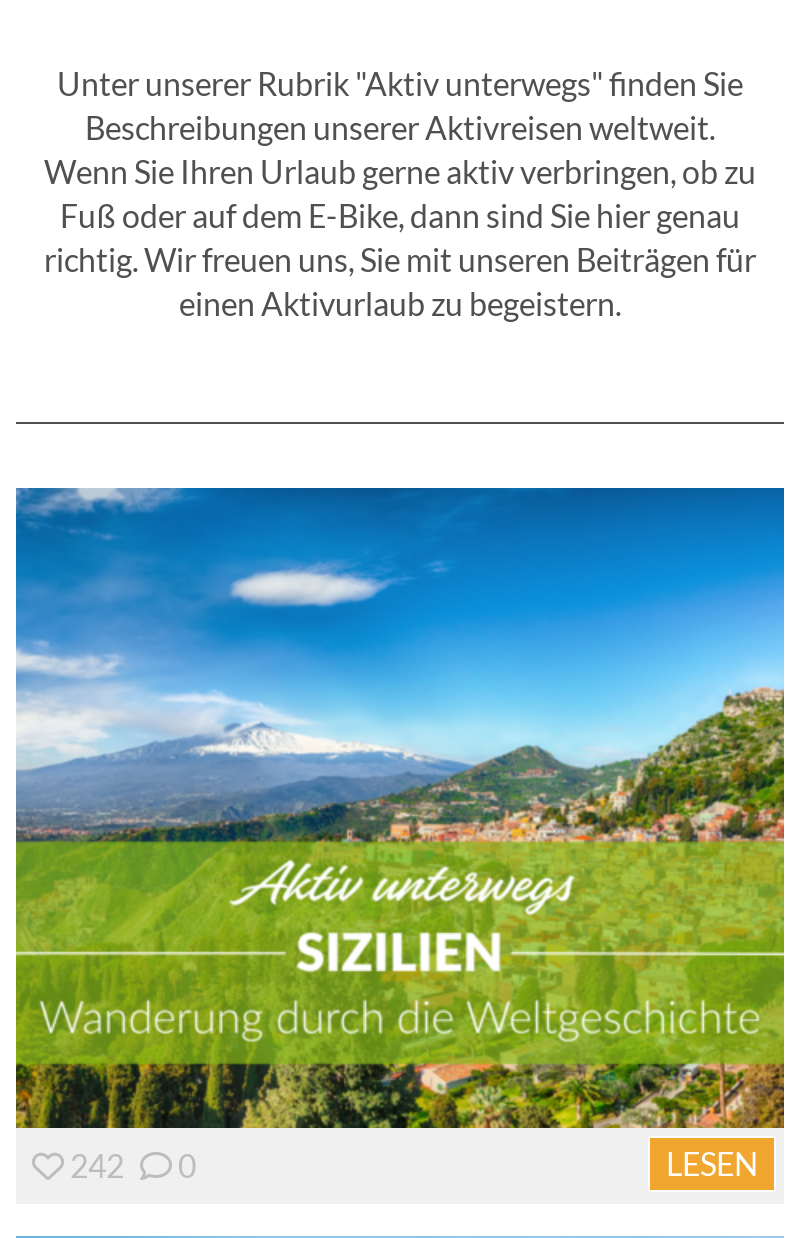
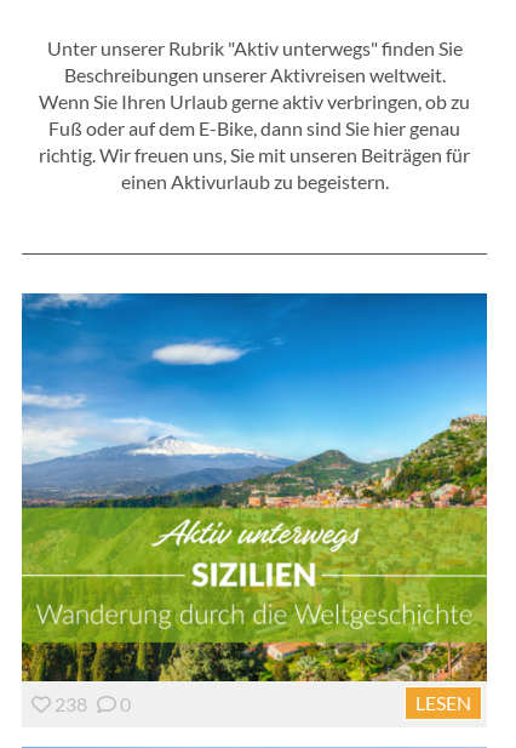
- 242 0
+ 238 0
